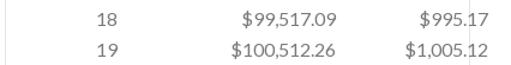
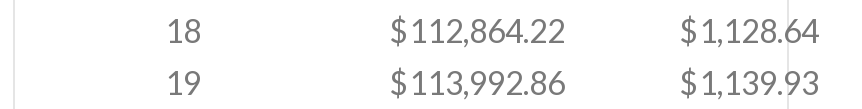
- $99,517.09
+ $112,864.22

- $995.17
+ $1,128.64

- $100,512.26
+ $113,992.86

- $1,005.12
+ $1,139.93
